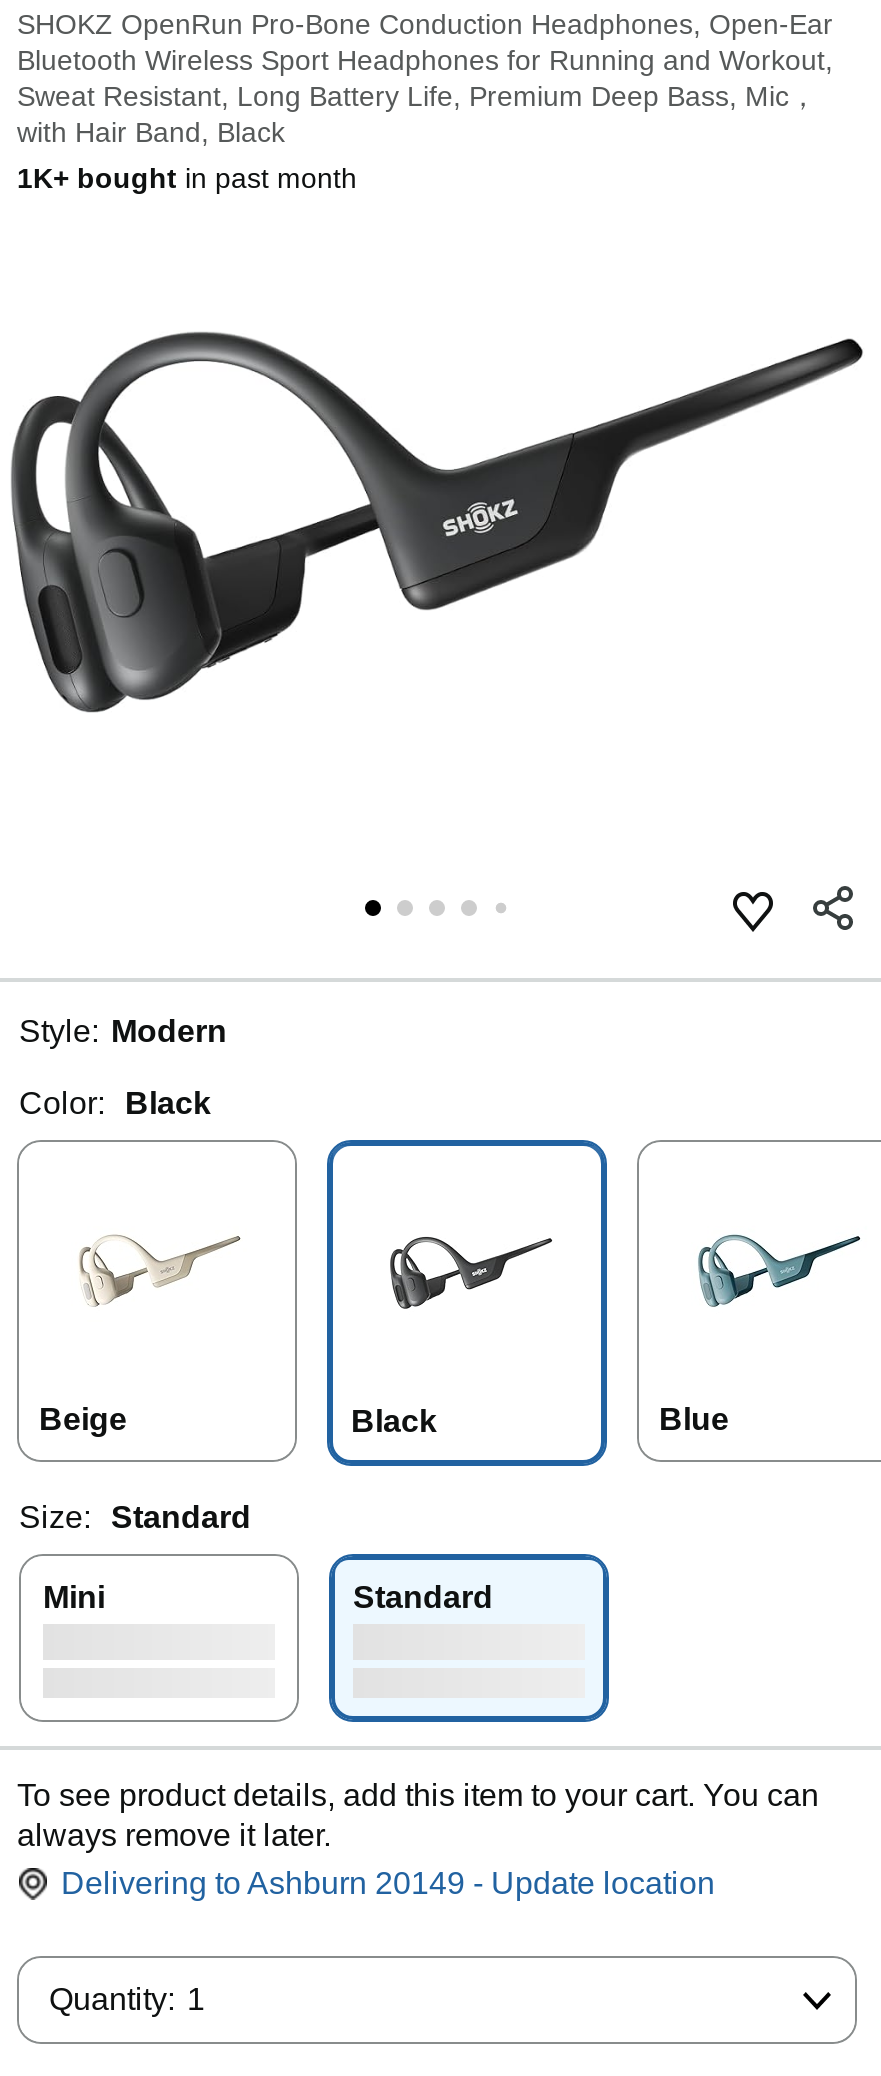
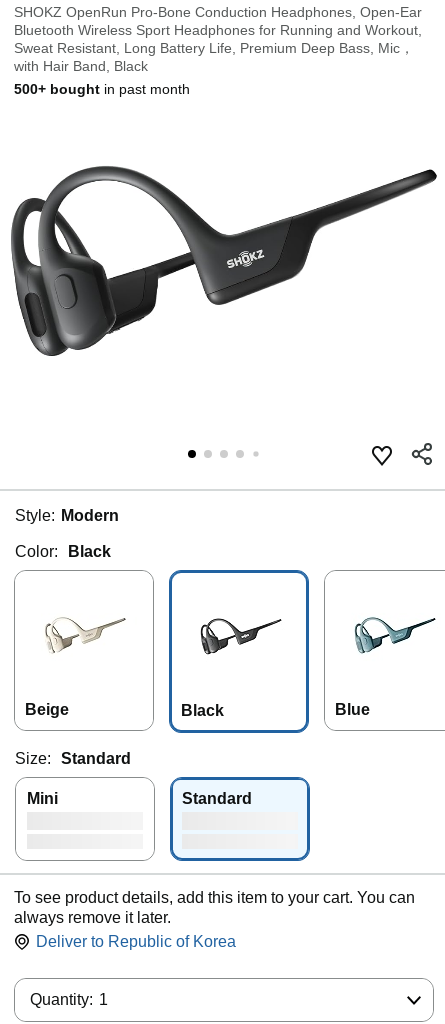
- 1K+ bought in past month
+ 500+ bought in past month

- Delivering to Ashburn 20149 - Update location
+ Deliver to Republic of Korea
